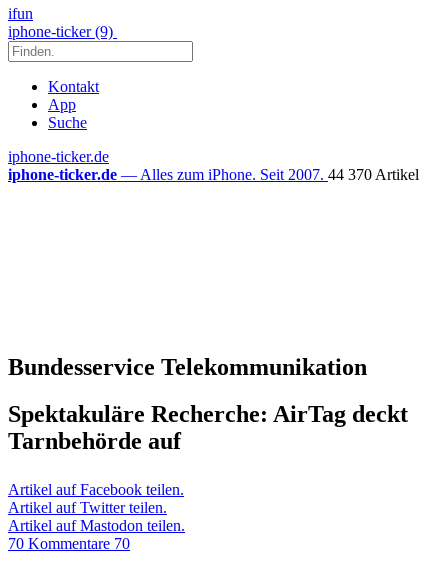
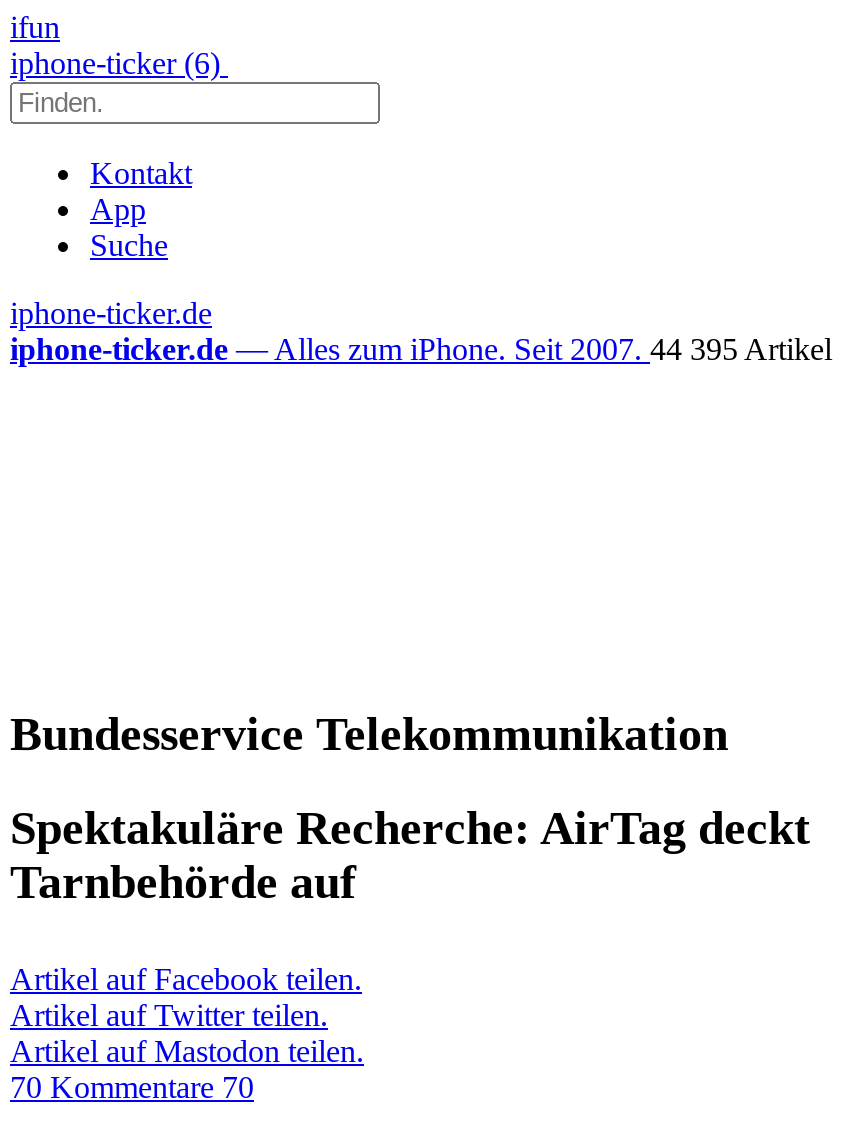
- iphone-ticker (9)
+ iphone-ticker (6)

- iphone-ticker.de — Alles zum iPhone. Seit 2007. 44 370 Artikel
+ iphone-ticker.de — Alles zum iPhone. Seit 2007. 44 395 Artikel
